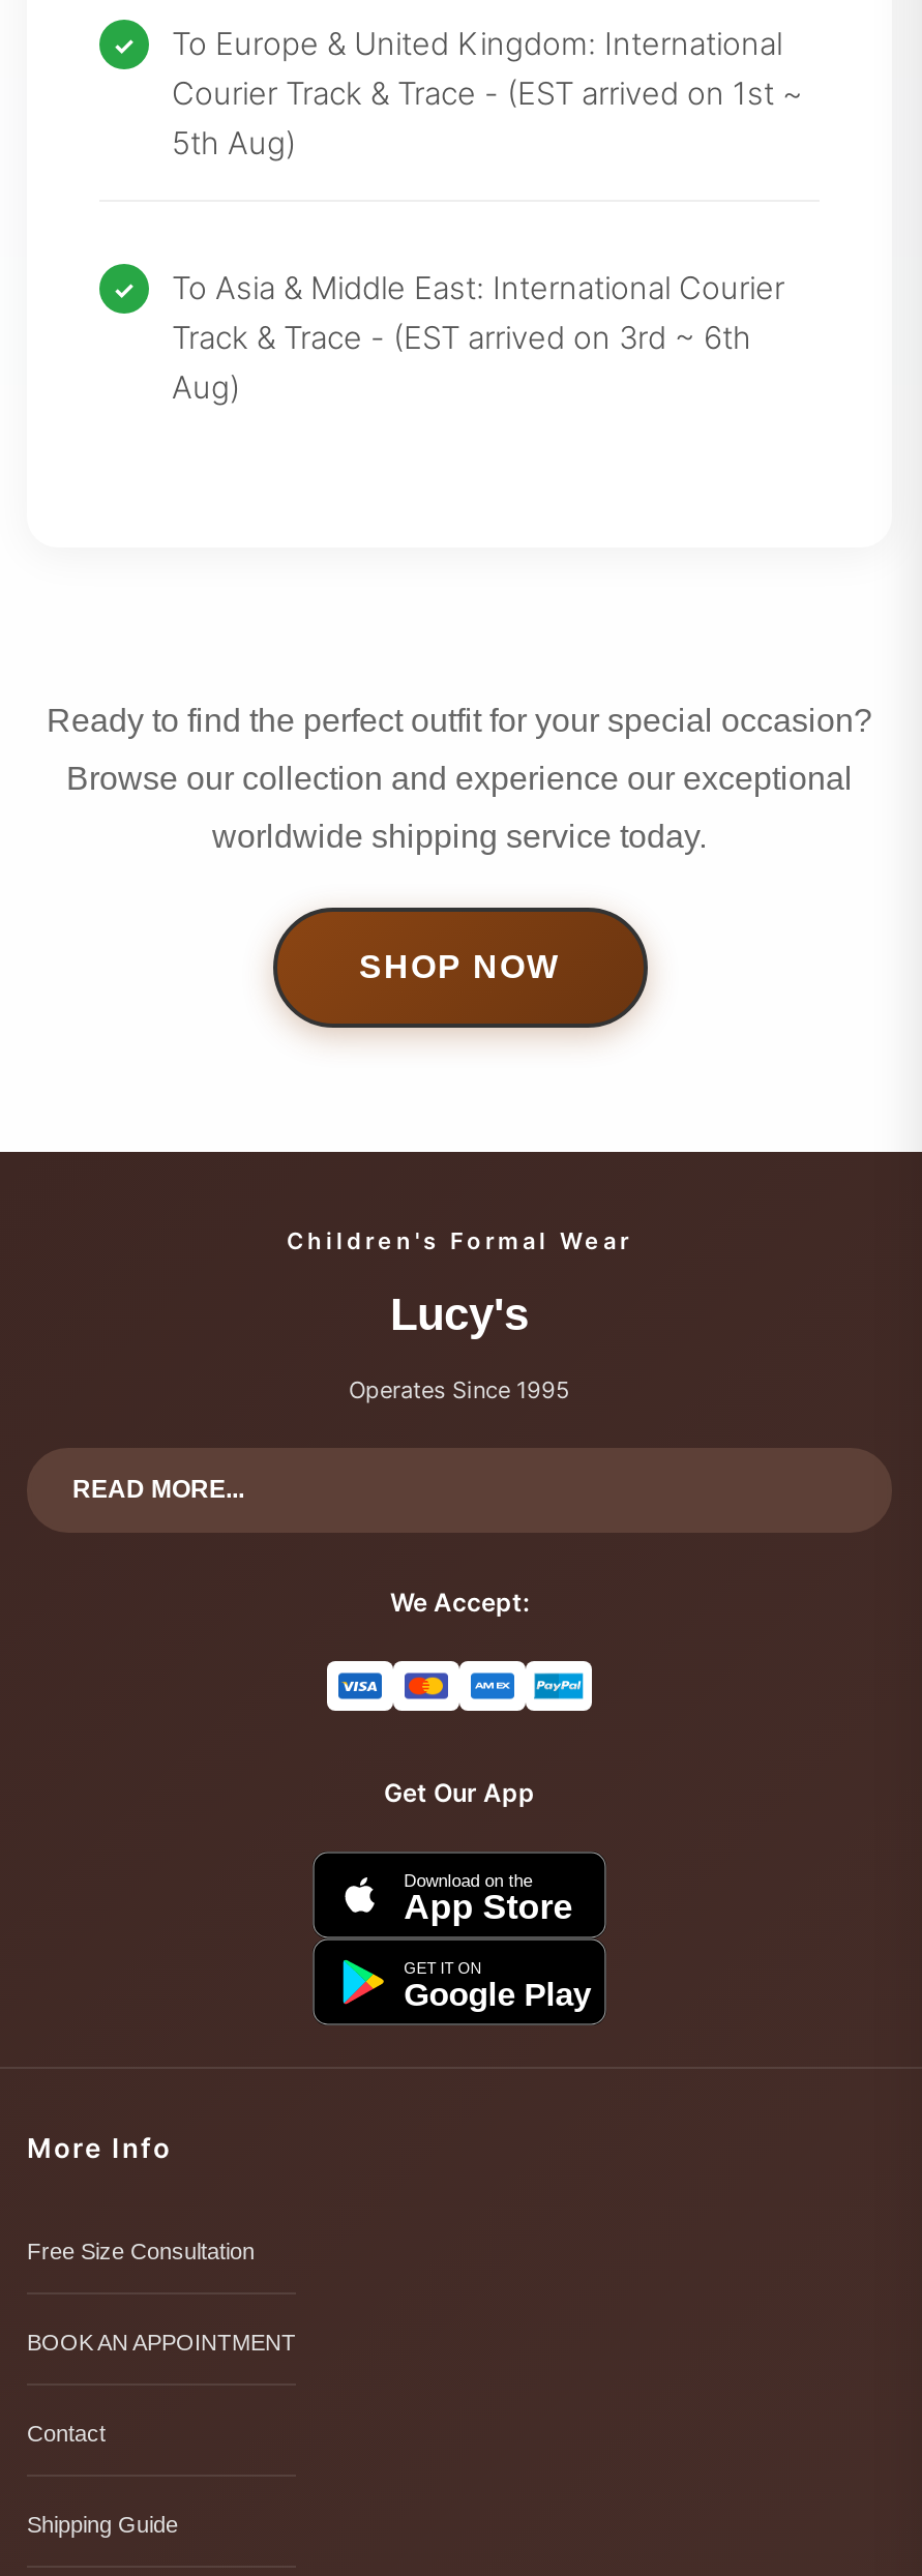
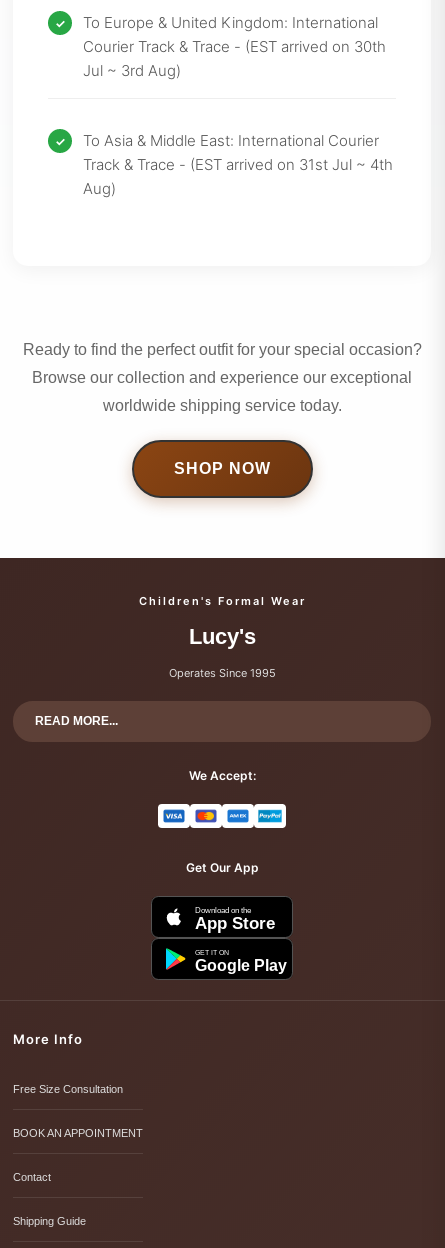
- Courier Track & Trace - (EST arrived on 1st ~
- 5th Aug)
+ Courier Track & Trace - (EST arrived on 30th
+ Jul ~ 3rd Aug)

- Track & Trace - (EST arrived on 3rd ~ 6th
+ Track & Trace - (EST arrived on 31st Jul ~ 4th
